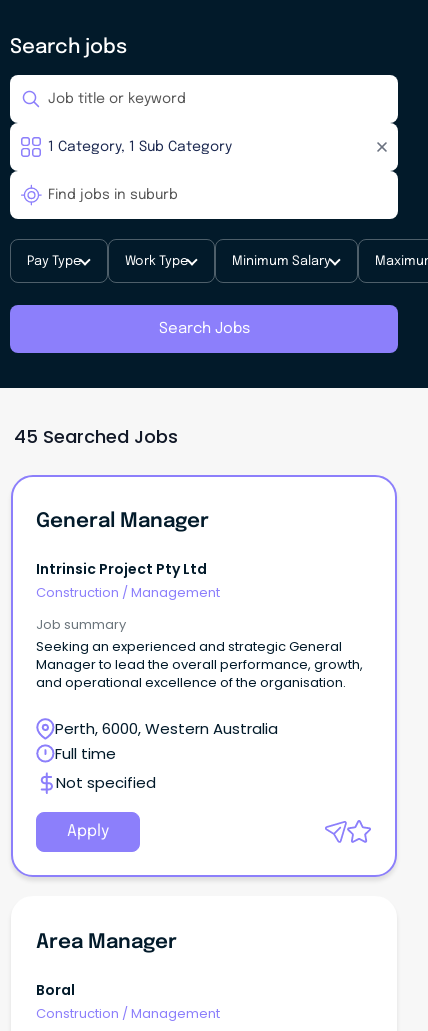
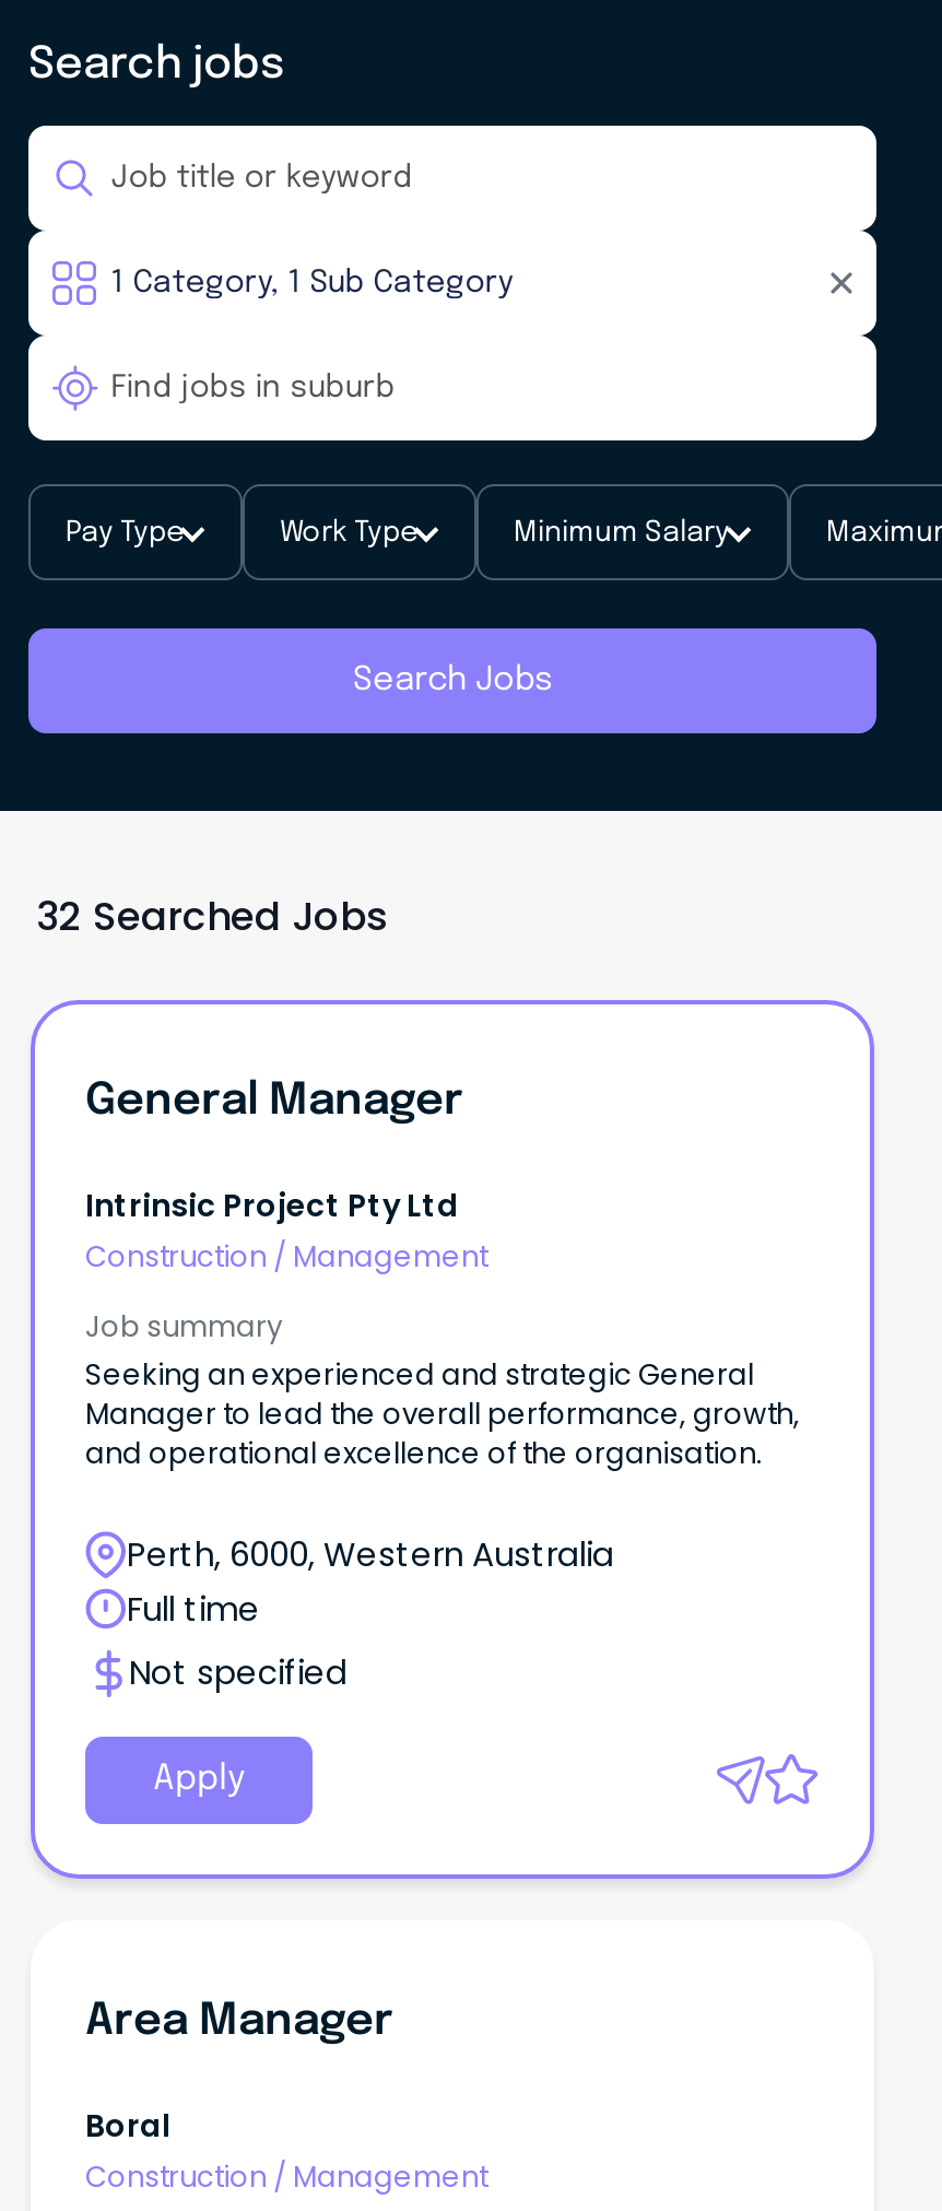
- 45 Searched Jobs
+ 32 Searched Jobs
